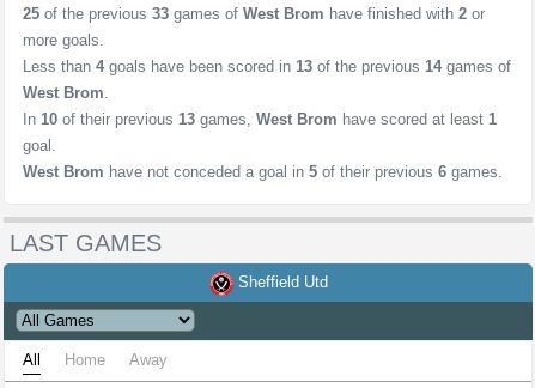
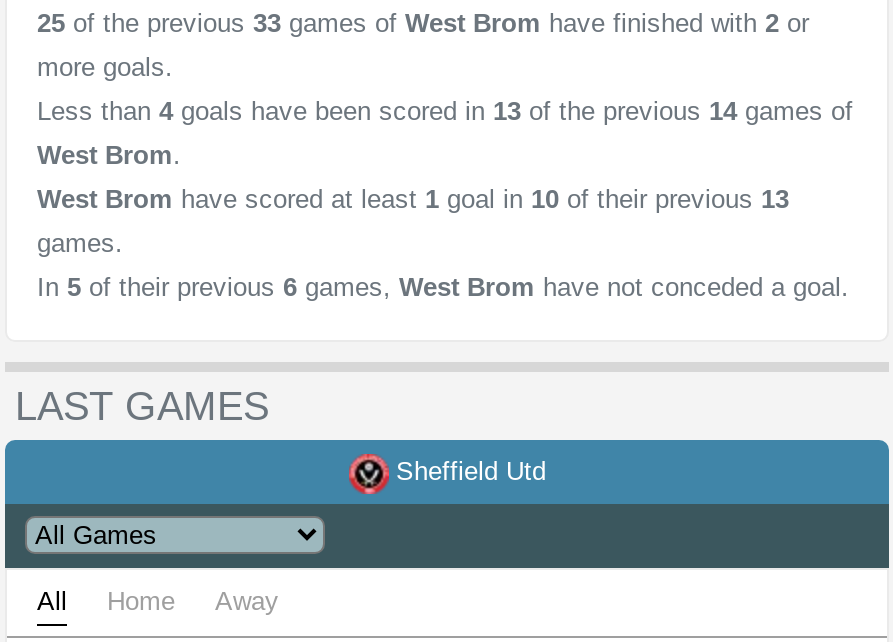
- In 10 of their previous 13 games, West Brom have scored at least 1
+ West Brom have scored at least 1 goal in 10 of their previous 13

- goal.
+ games.

- West Brom have not conceded a goal in 5 of their previous 6 games.
+ In 5 of their previous 6 games, West Brom have not conceded a goal.
